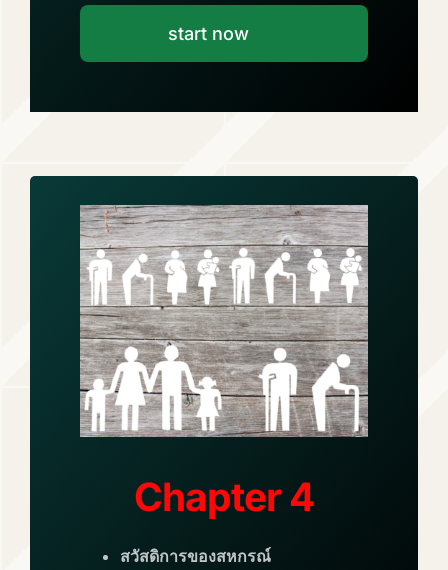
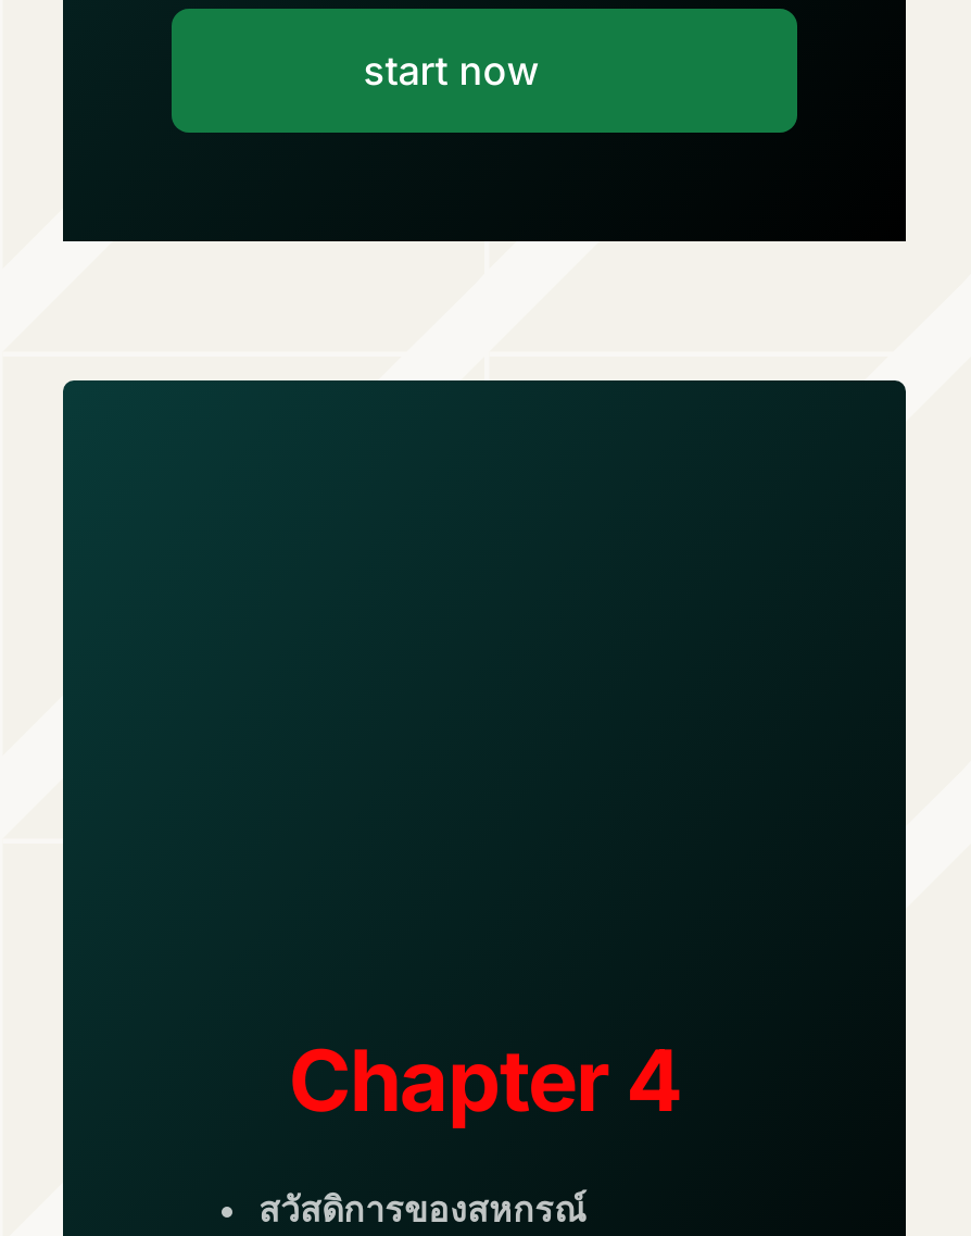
- [image]
